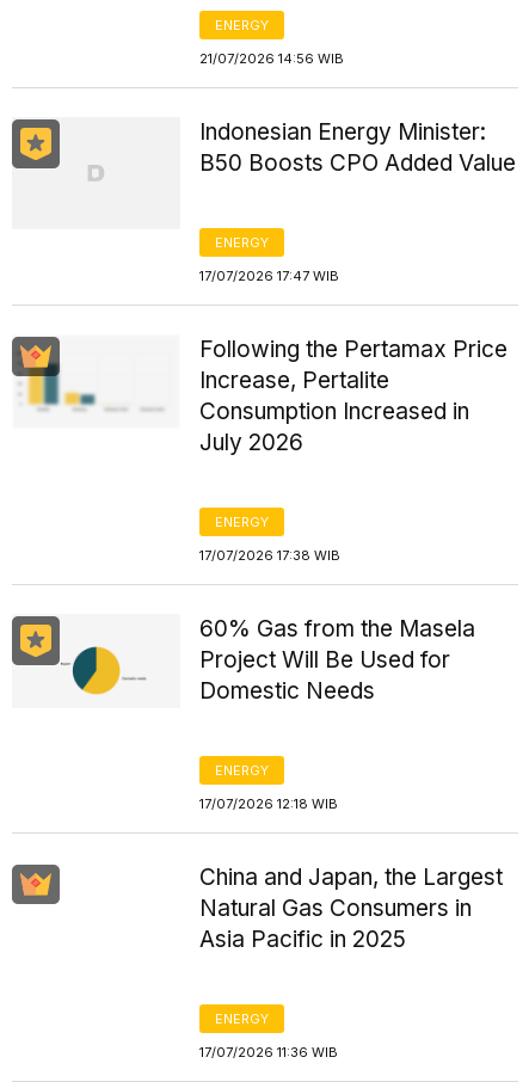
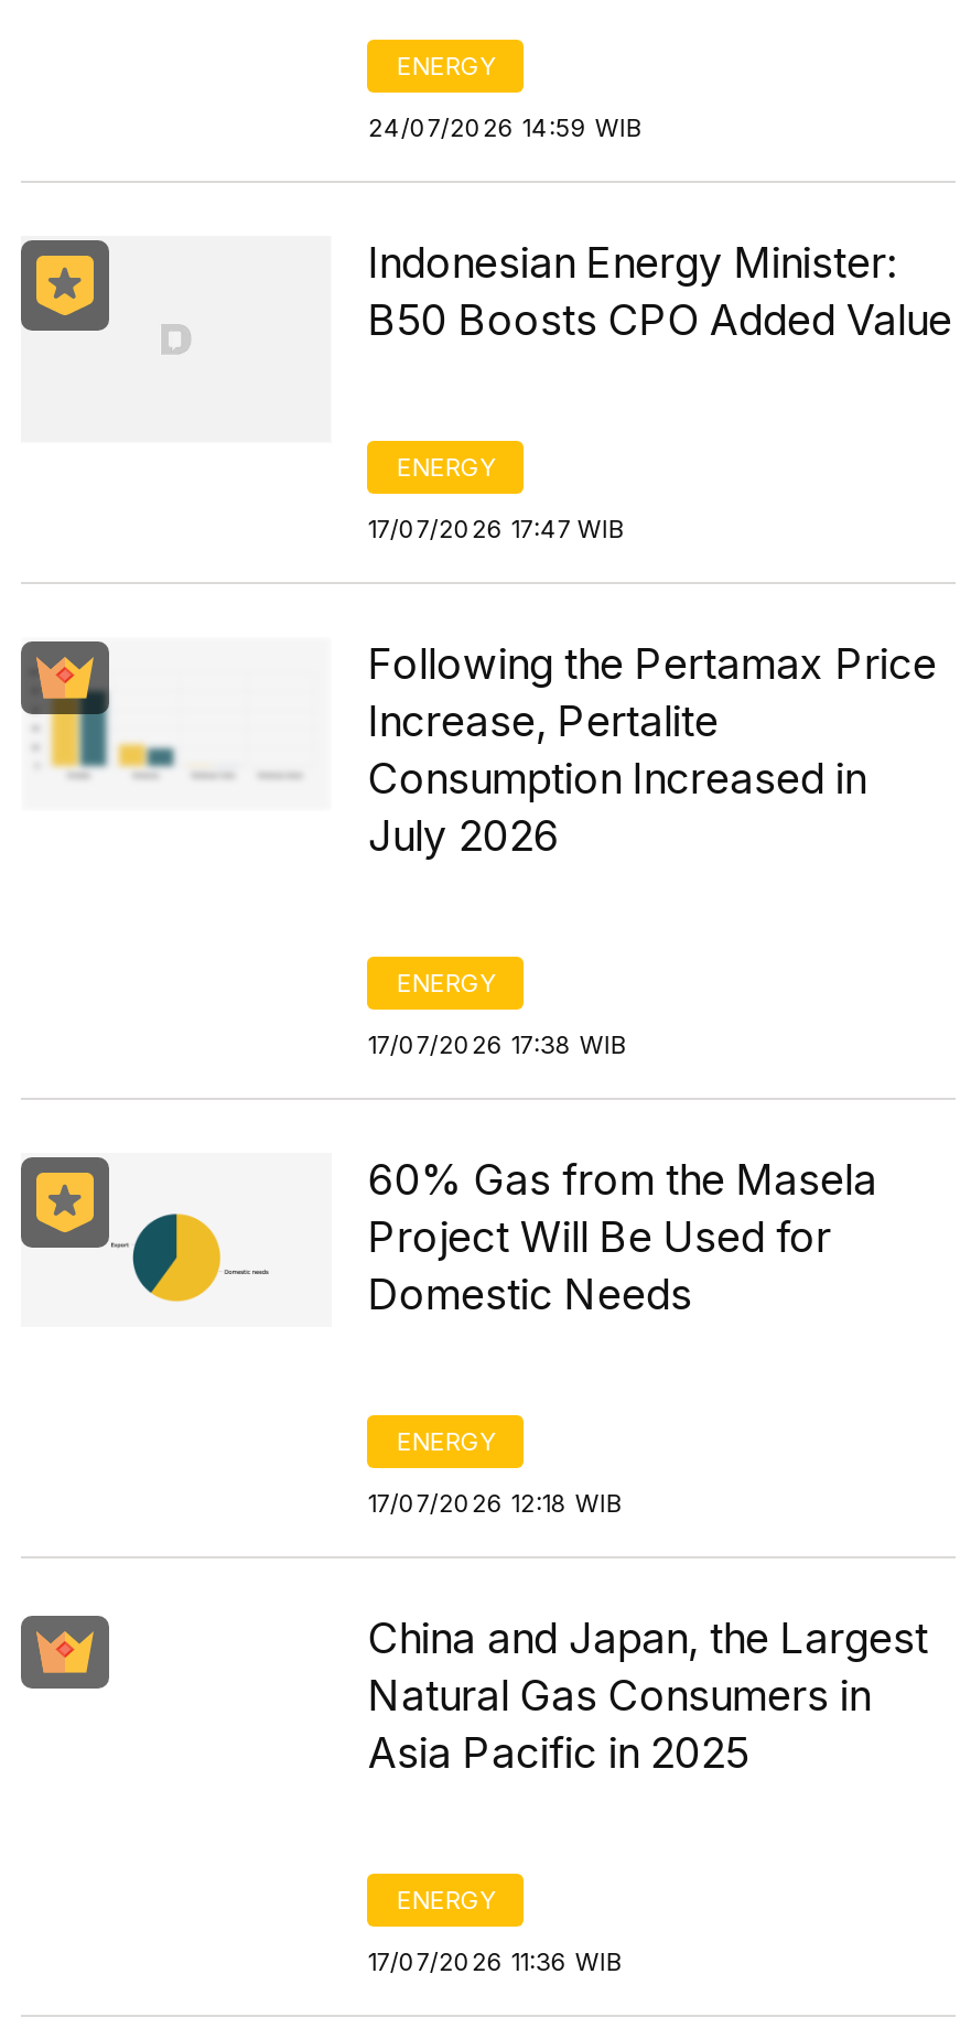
- 21/07/2026 14:56 WIB
+ 24/07/2026 14:59 WIB
